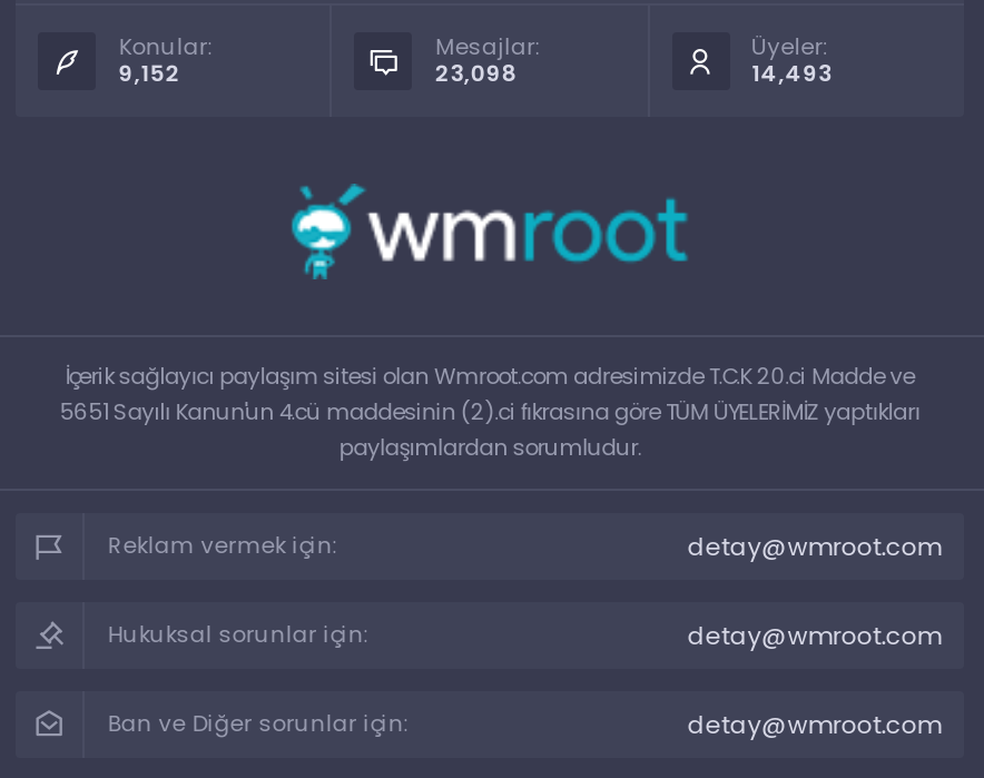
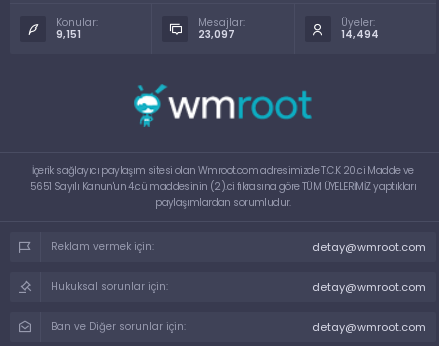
- 9,152
+ 9,151

- 23,098
+ 23,097

- 14,493
+ 14,494
